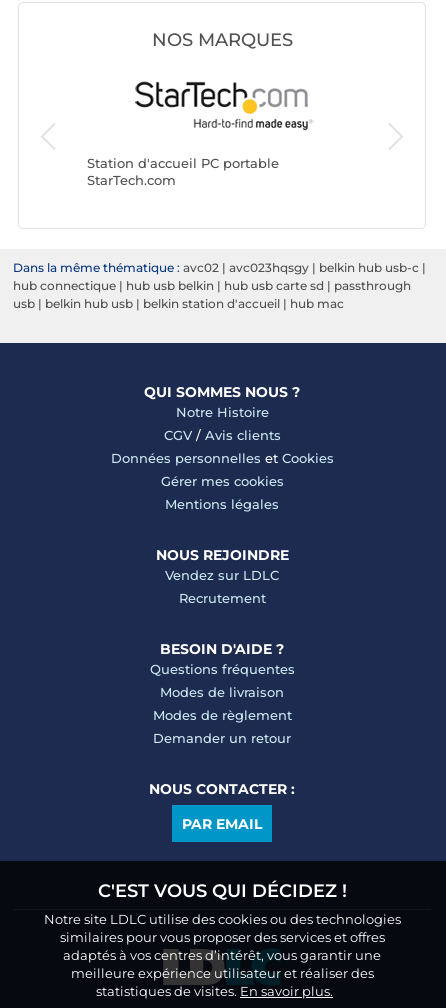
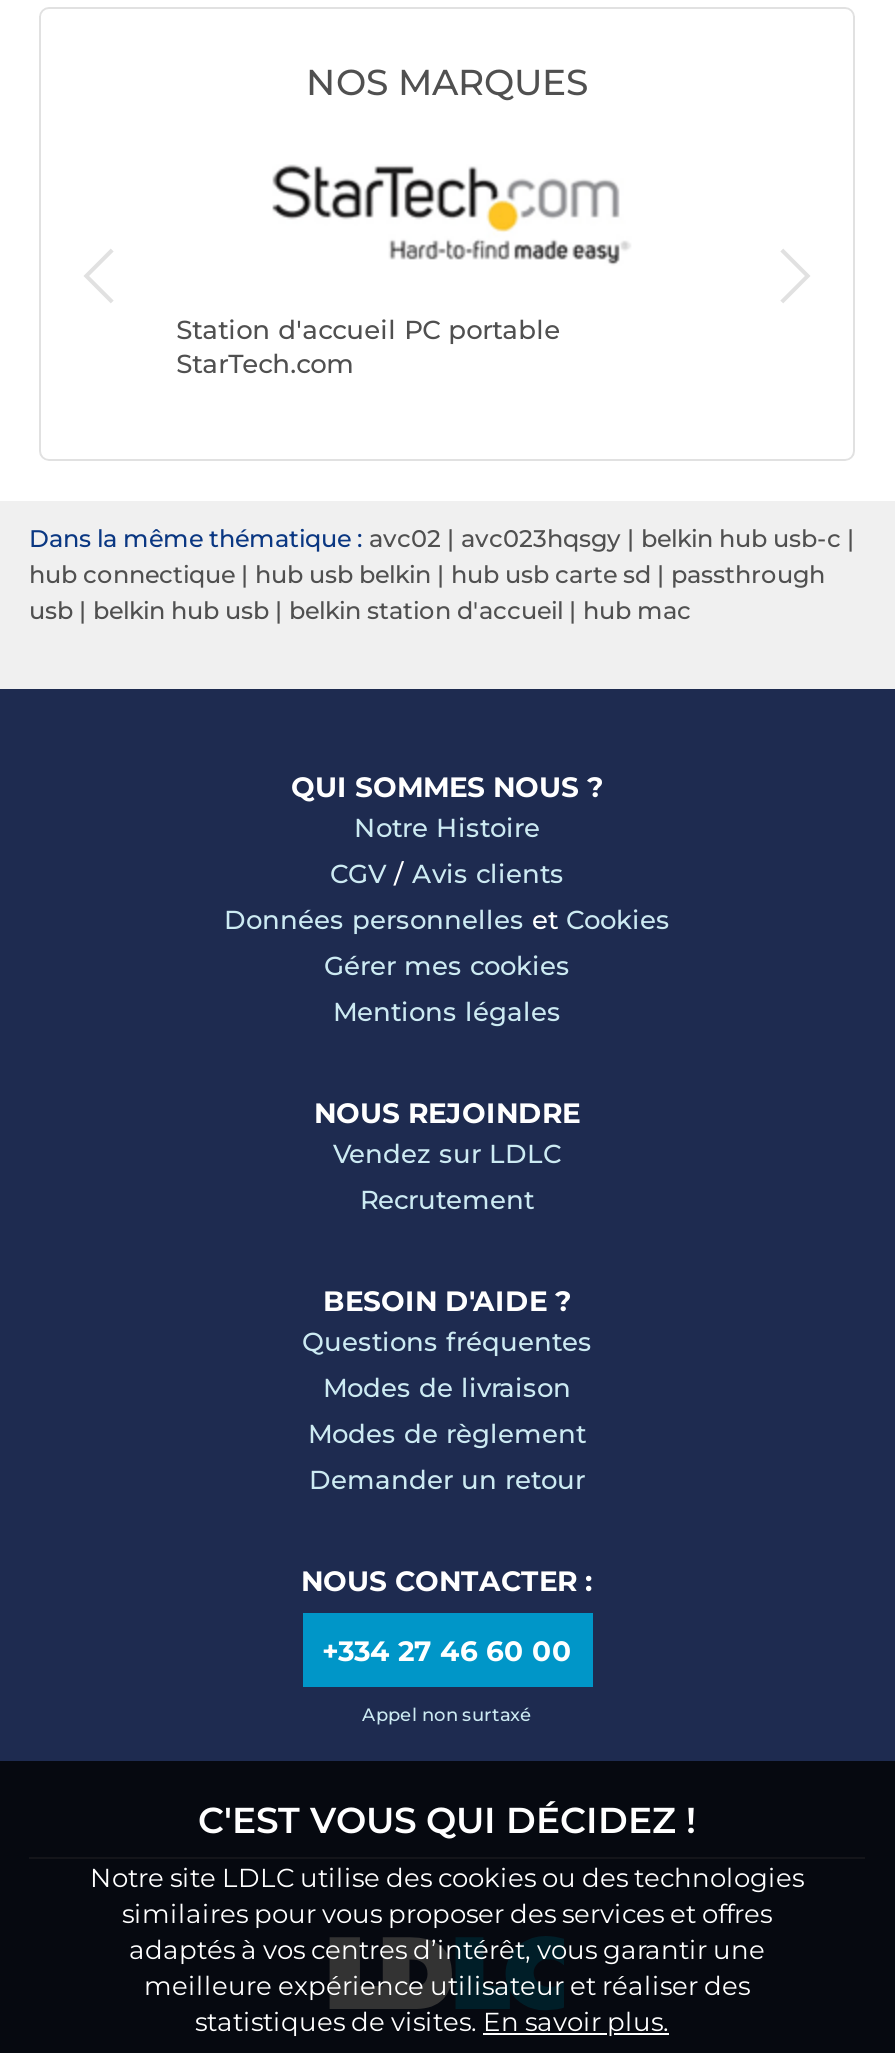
- PAR EMAIL
+ +334 27 46 60 00
+ Appel non surtaxé
